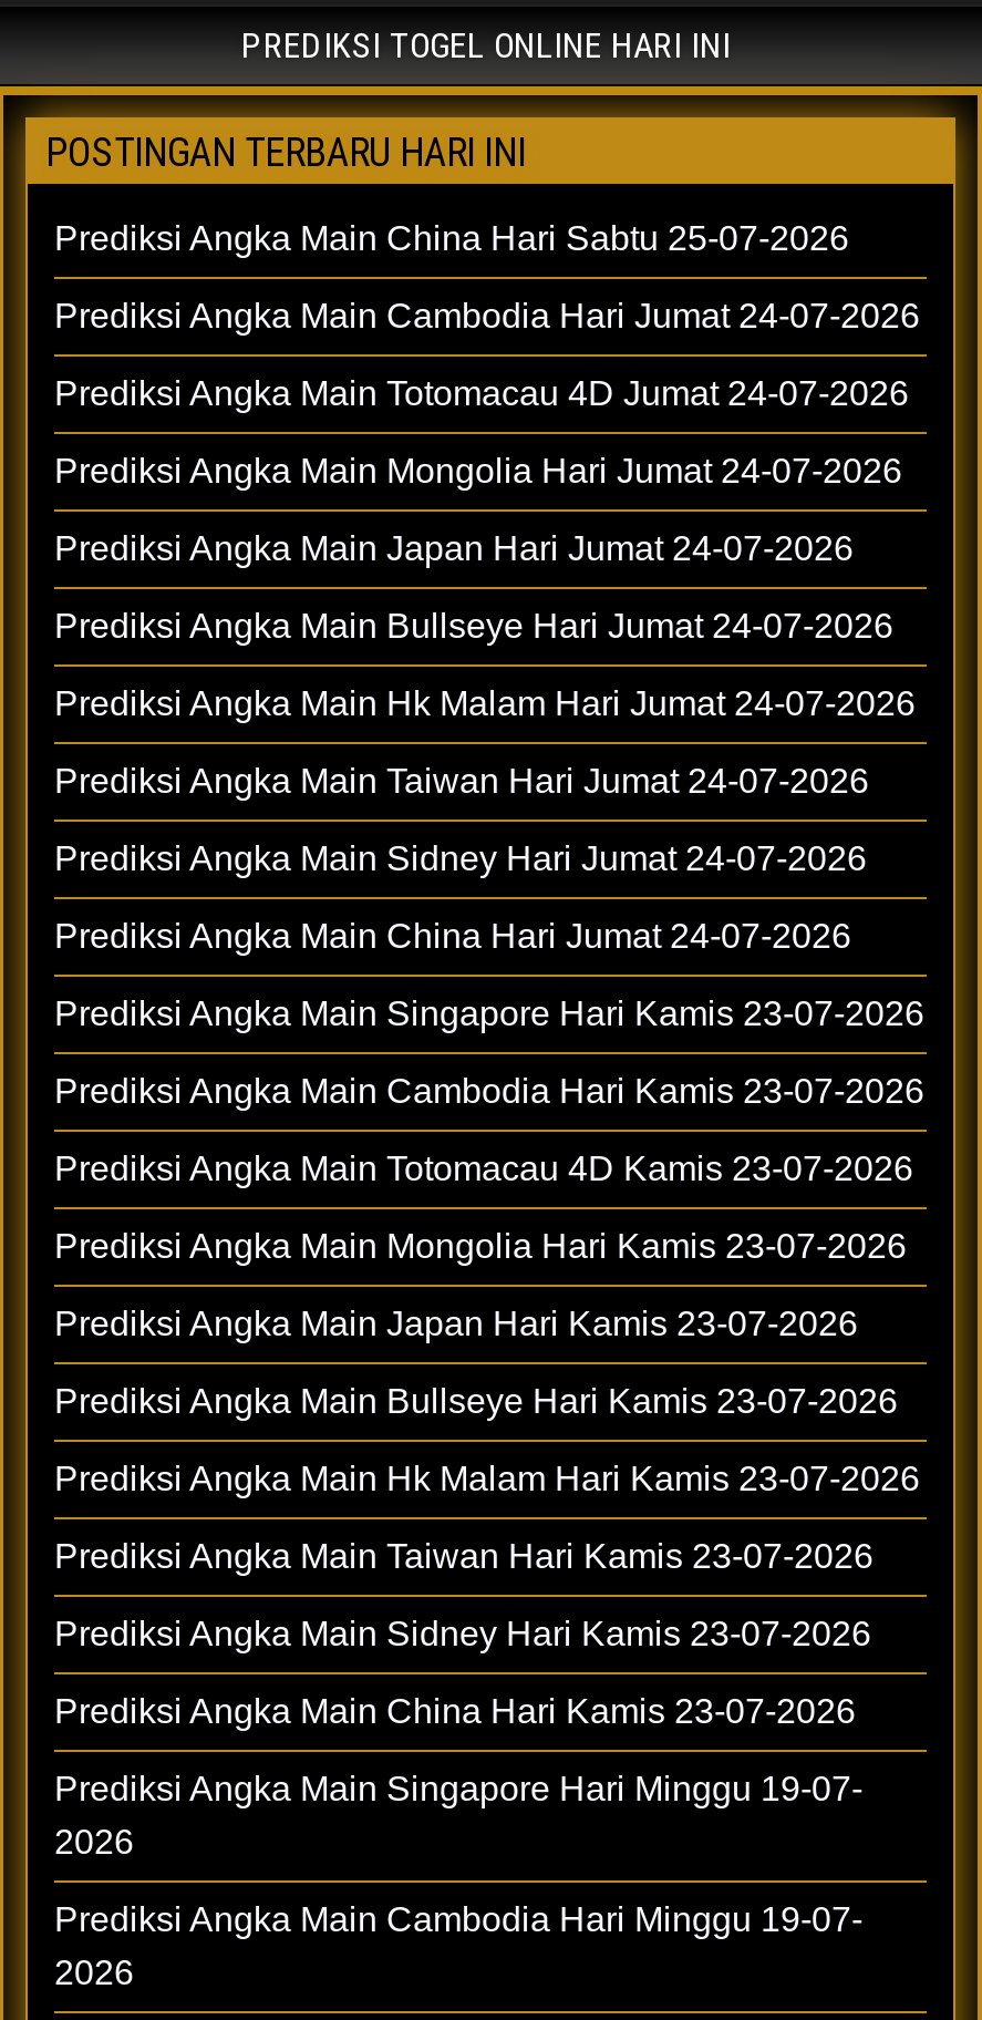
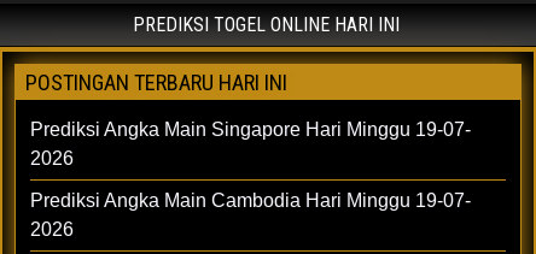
- Prediksi Angka Main China Hari Sabtu 25-07-2026
- Prediksi Angka Main Cambodia Hari Jumat 24-07-2026
- Prediksi Angka Main Totomacau 4D Jumat 24-07-2026
- Prediksi Angka Main Mongolia Hari Jumat 24-07-2026
- Prediksi Angka Main Japan Hari Jumat 24-07-2026
- Prediksi Angka Main Bullseye Hari Jumat 24-07-2026
- Prediksi Angka Main Hk Malam Hari Jumat 24-07-2026
- Prediksi Angka Main Taiwan Hari Jumat 24-07-2026
- Prediksi Angka Main Sidney Hari Jumat 24-07-2026
- Prediksi Angka Main China Hari Jumat 24-07-2026
- Prediksi Angka Main Singapore Hari Kamis 23-07-2026
- Prediksi Angka Main Cambodia Hari Kamis 23-07-2026
- Prediksi Angka Main Totomacau 4D Kamis 23-07-2026
- Prediksi Angka Main Mongolia Hari Kamis 23-07-2026
- Prediksi Angka Main Japan Hari Kamis 23-07-2026
- Prediksi Angka Main Bullseye Hari Kamis 23-07-2026
- Prediksi Angka Main Hk Malam Hari Kamis 23-07-2026
- Prediksi Angka Main Taiwan Hari Kamis 23-07-2026
- Prediksi Angka Main Sidney Hari Kamis 23-07-2026
- Prediksi Angka Main China Hari Kamis 23-07-2026
